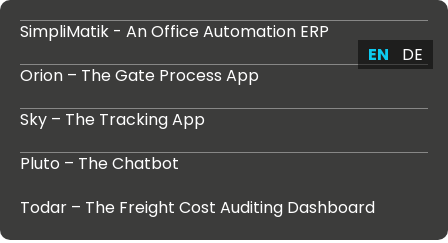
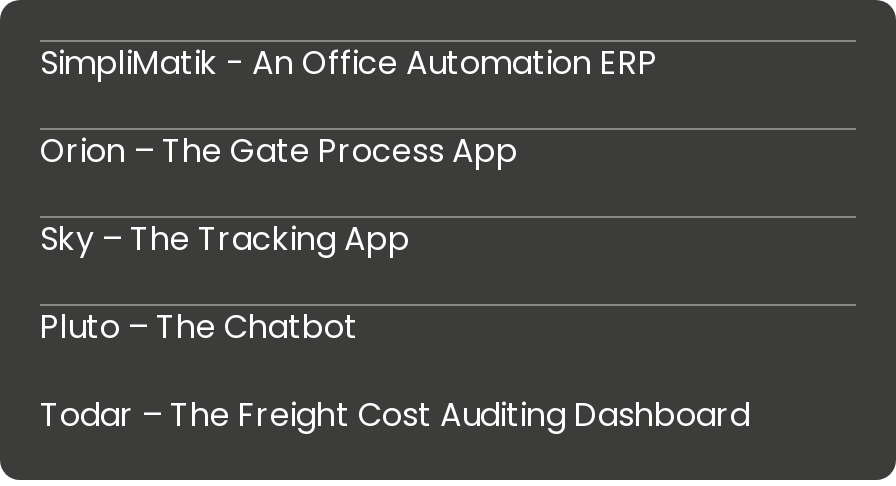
- EN DE
